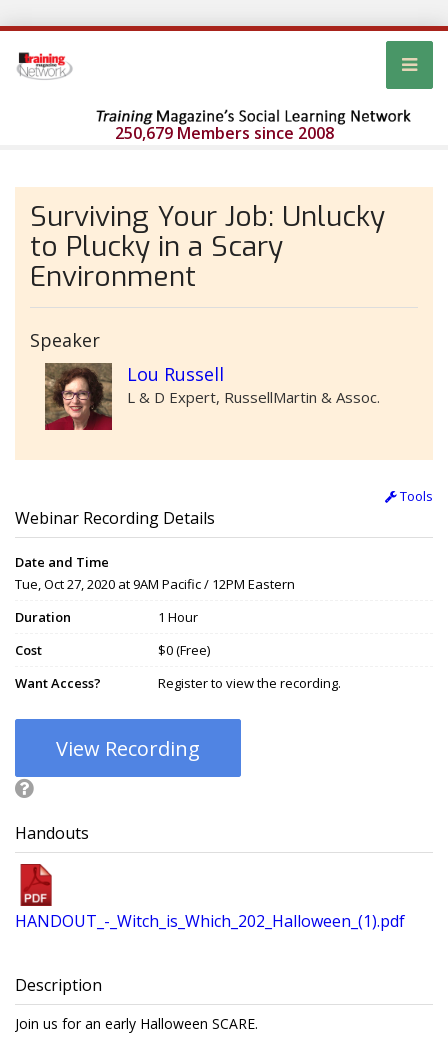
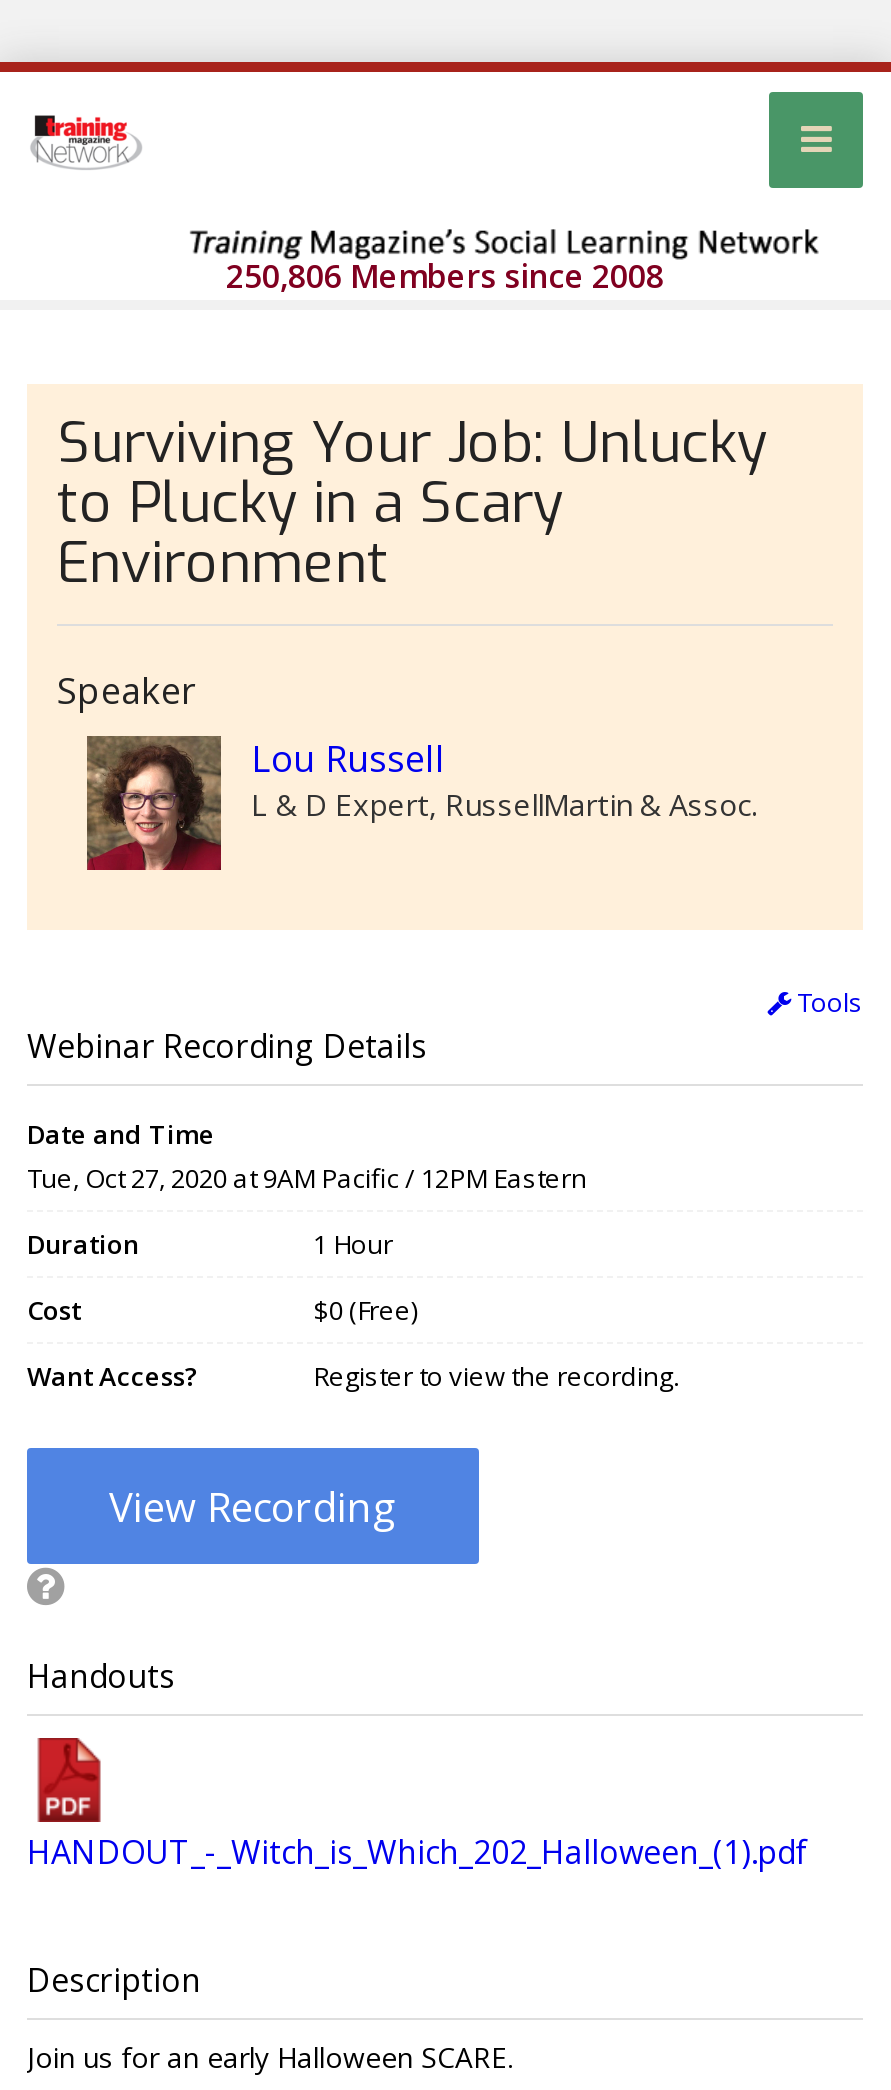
- 250,679 Members since 2008
+ 250,806 Members since 2008
